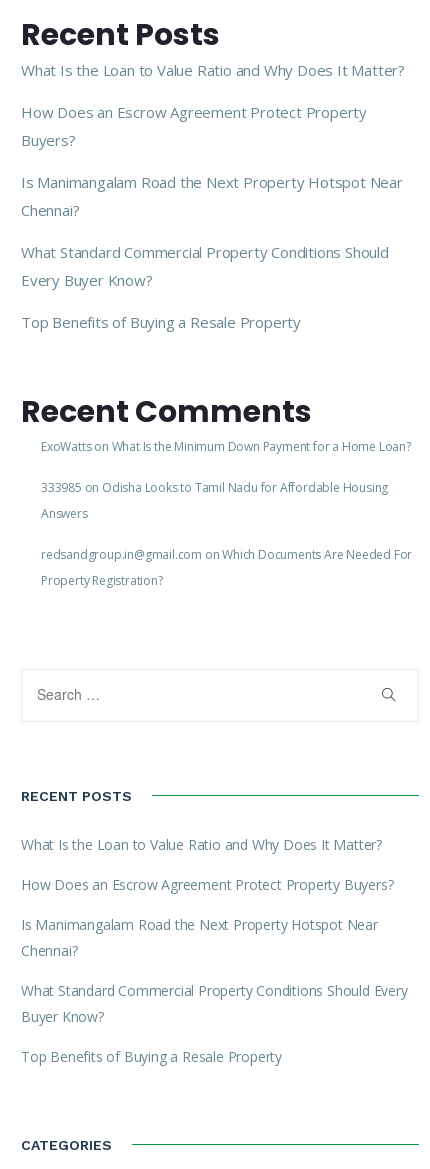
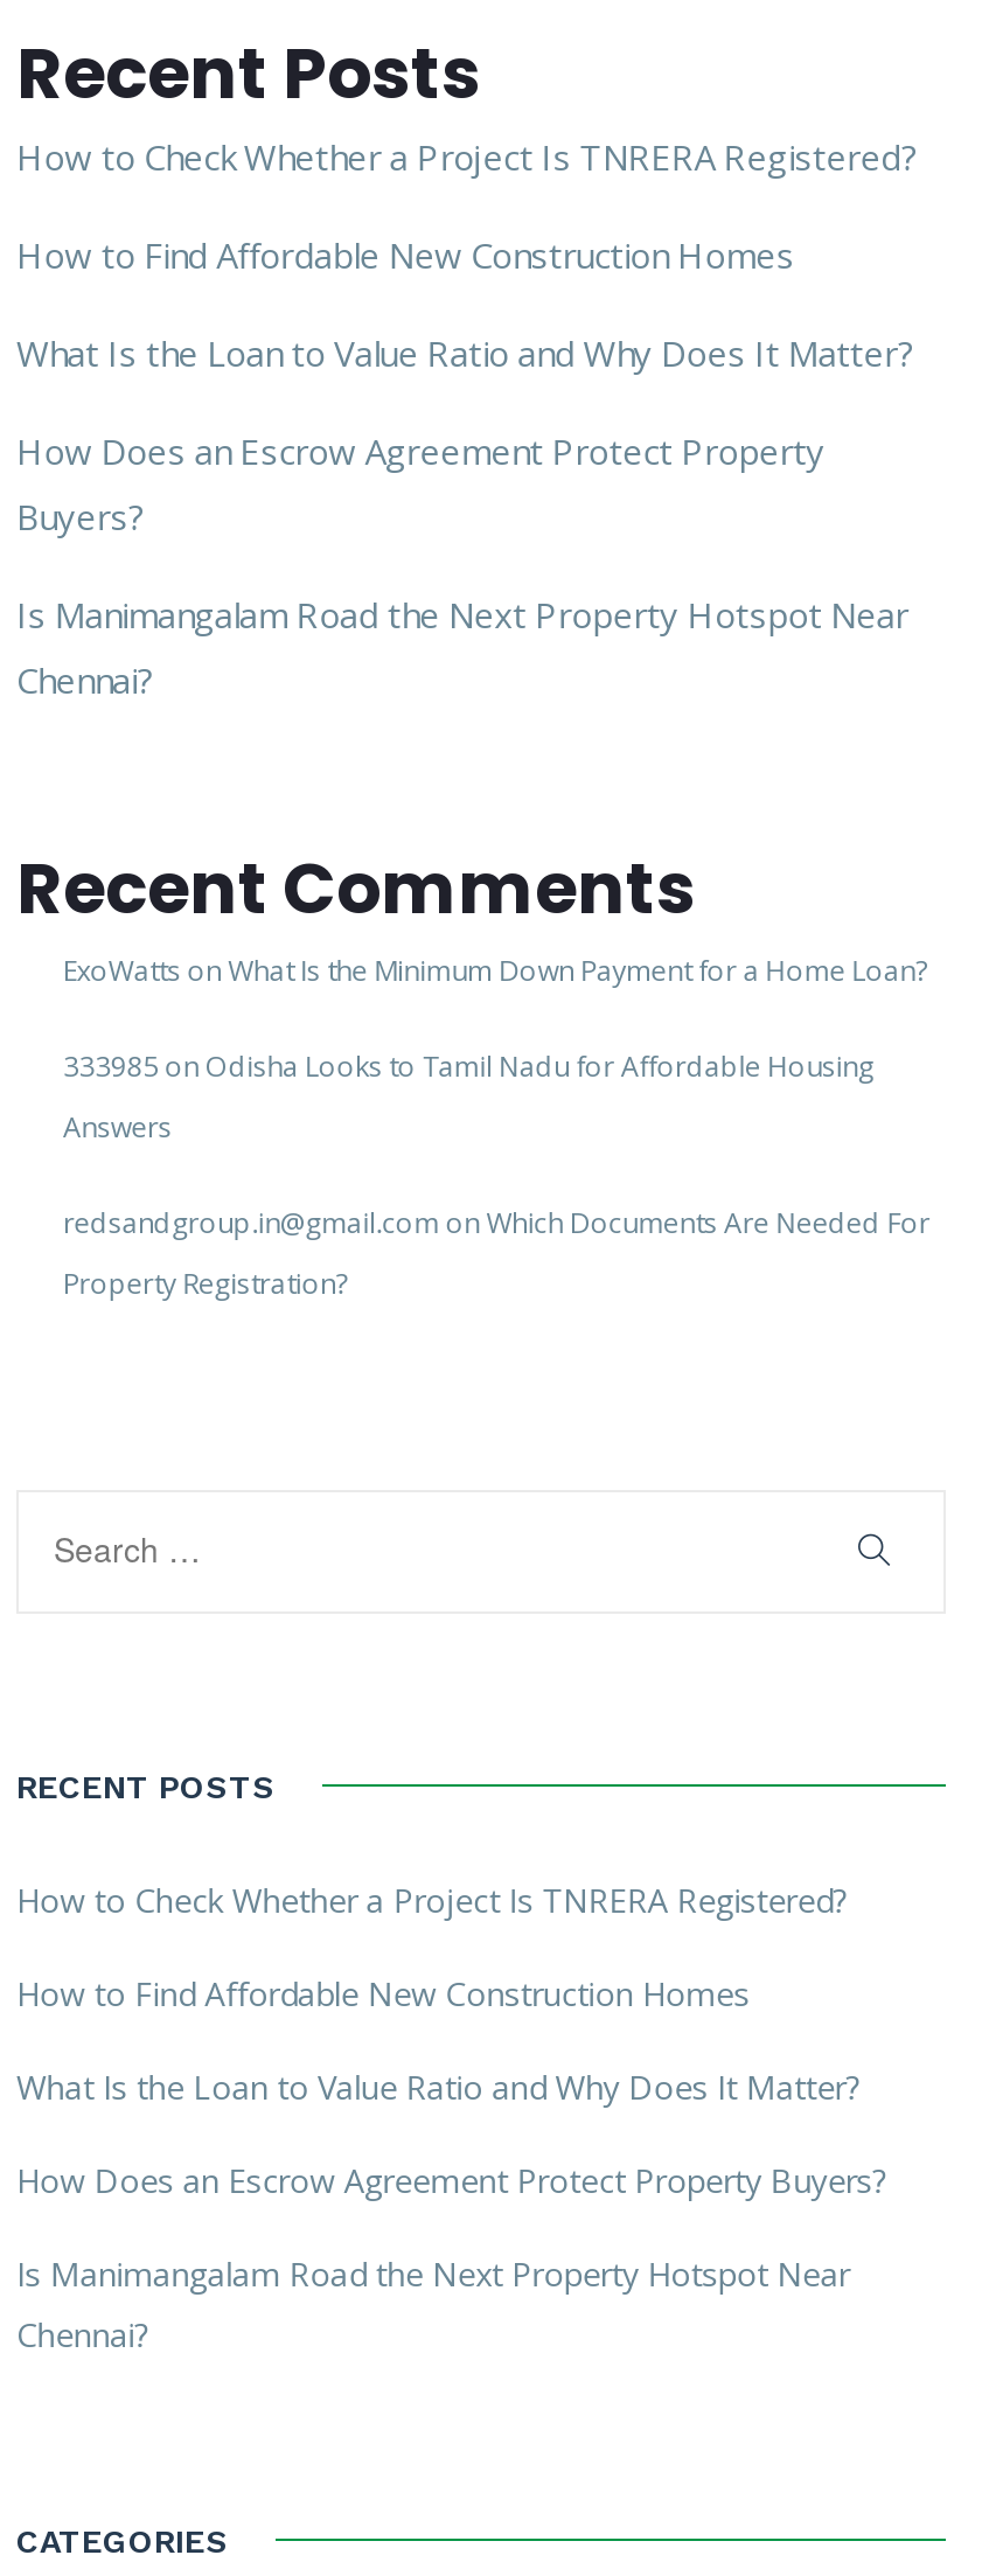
+ How to Check Whether a Project Is TNRERA Registered?
+ How to Find Affordable New Construction Homes

moved down: What Is the Loan to Value Ratio and Why Does It Matter? | How Does an Escrow Agreement Protect Property | Buyers? | Is Manimangalam Road the Next Property Hotspot Near | Chennai?

- What Standard Commercial Property Conditions Should
- Every Buyer Know?
- Top Benefits of Buying a Resale Property

+ How to Check Whether a Project Is TNRERA Registered?
+ How to Find Affordable New Construction Homes

moved down: What Is the Loan to Value Ratio and Why Does It Matter? | How Does an Escrow Agreement Protect Property Buyers? | Is Manimangalam Road the Next Property Hotspot Near | Chennai?

- What Standard Commercial Property Conditions Should Every
- Buyer Know?
- Top Benefits of Buying a Resale Property
